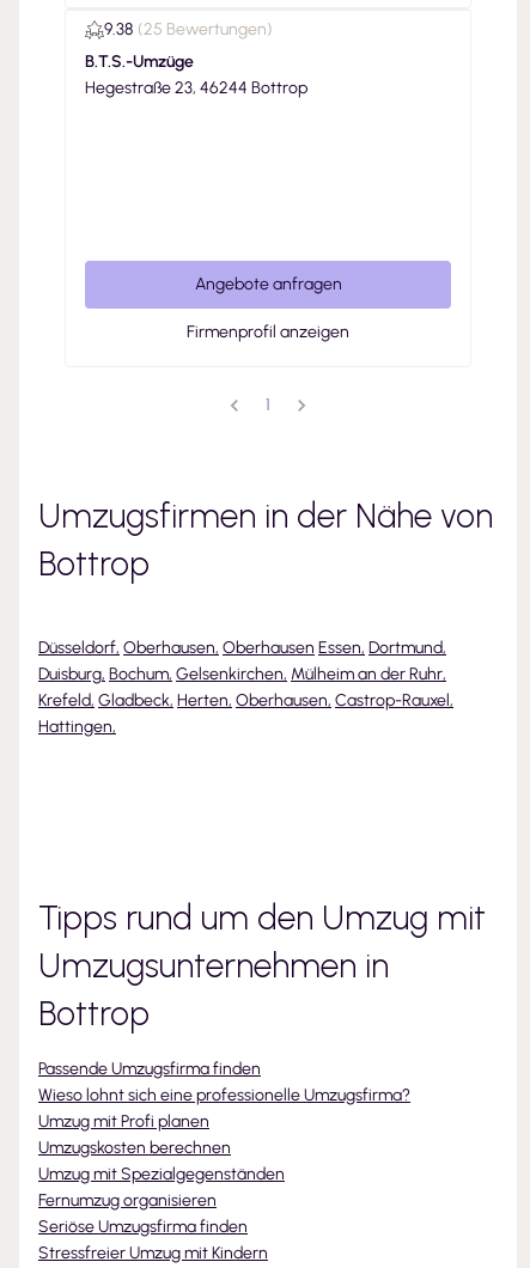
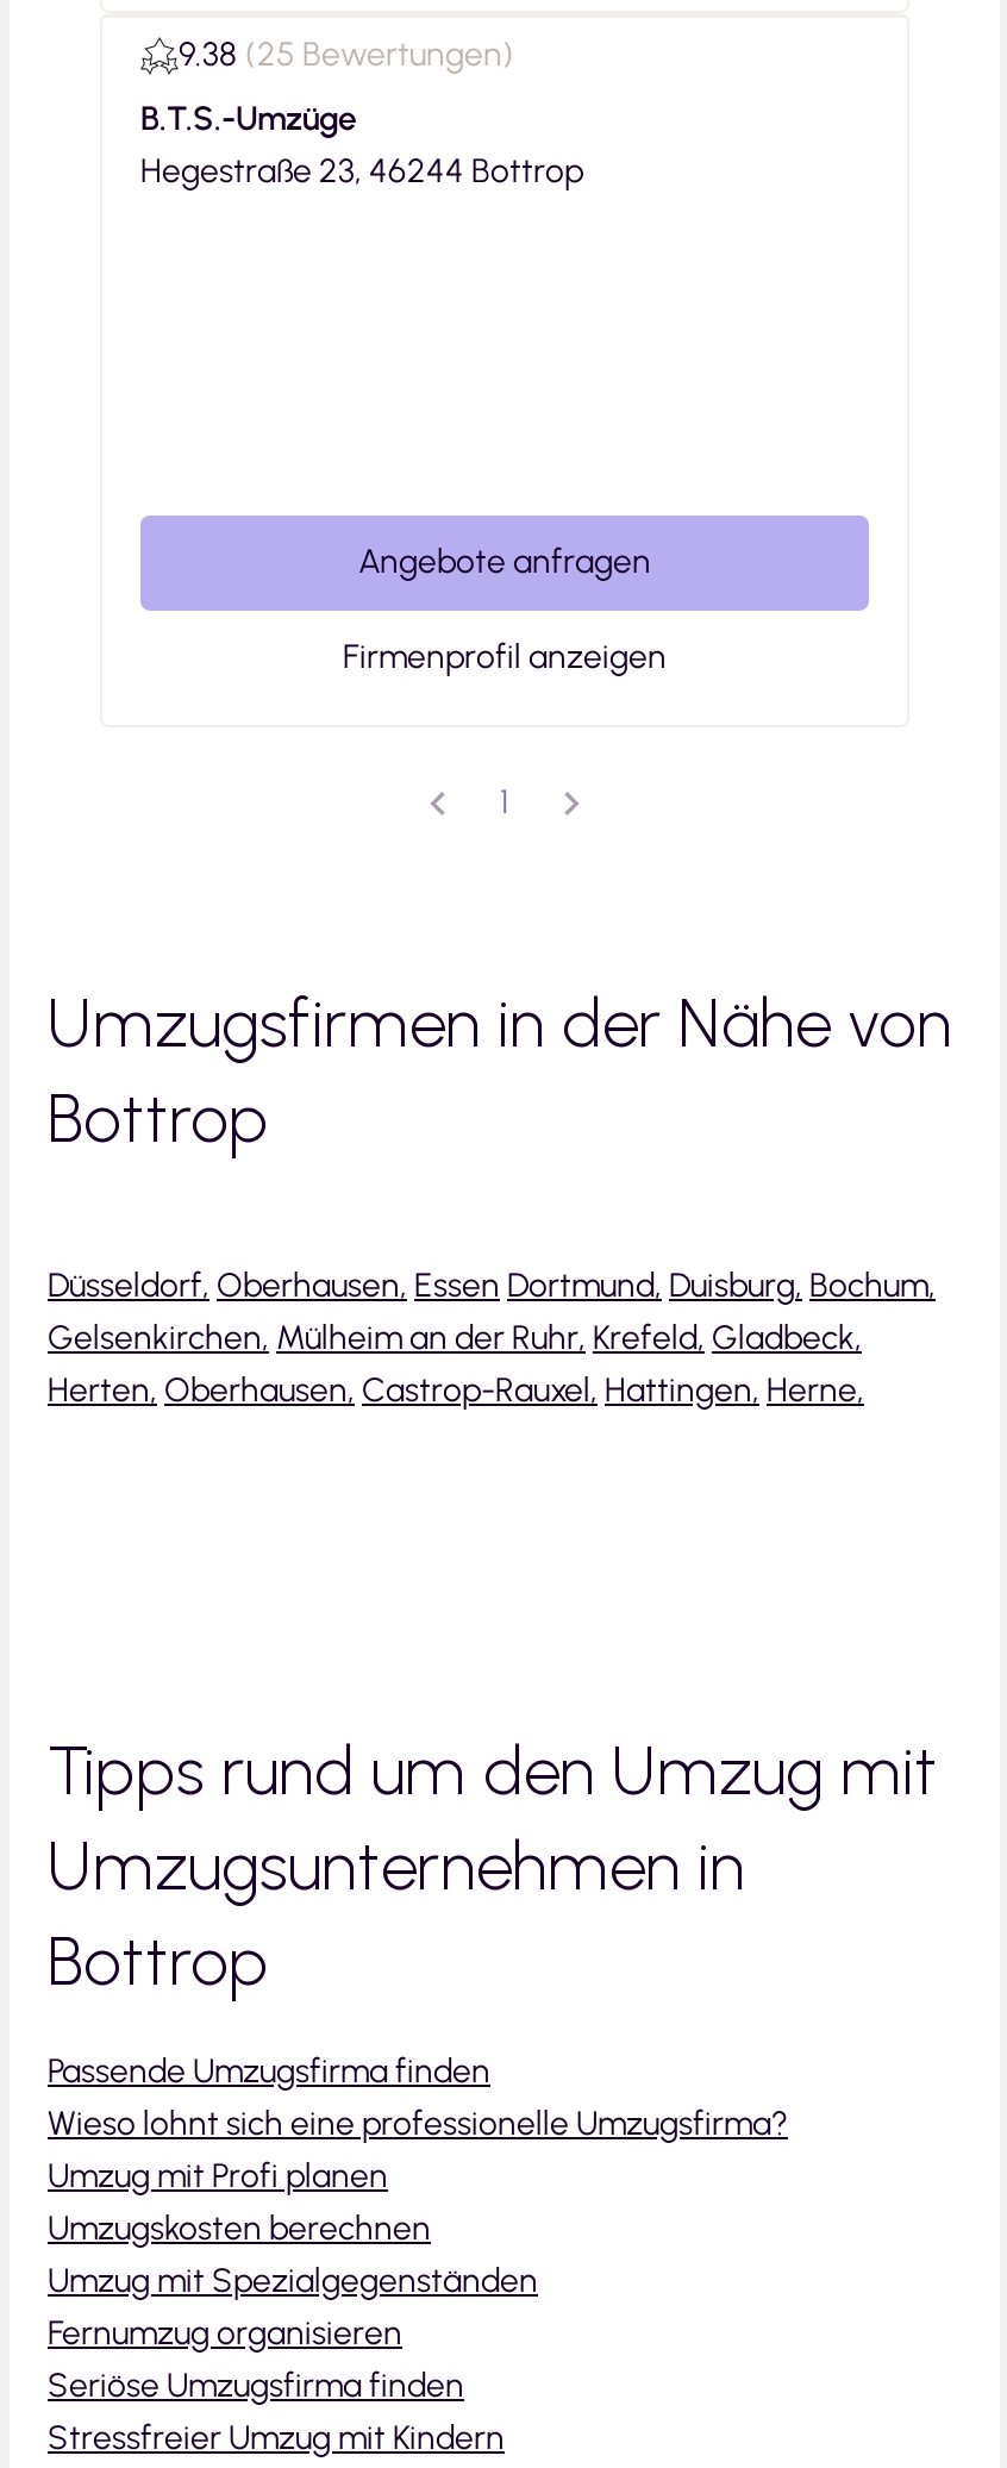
- Düsseldorf, Oberhausen, Oberhausen Essen, Dortmund,
- Duisburg, Bochum, Gelsenkirchen, Mülheim an der Ruhr,
- Krefeld, Gladbeck, Herten, Oberhausen, Castrop-Rauxel,
- Hattingen,
+ Düsseldorf, Oberhausen, Essen Dortmund, Duisburg, Bochum,
+ Gelsenkirchen, Mülheim an der Ruhr, Krefeld, Gladbeck,
+ Herten, Oberhausen, Castrop-Rauxel, Hattingen, Herne,
